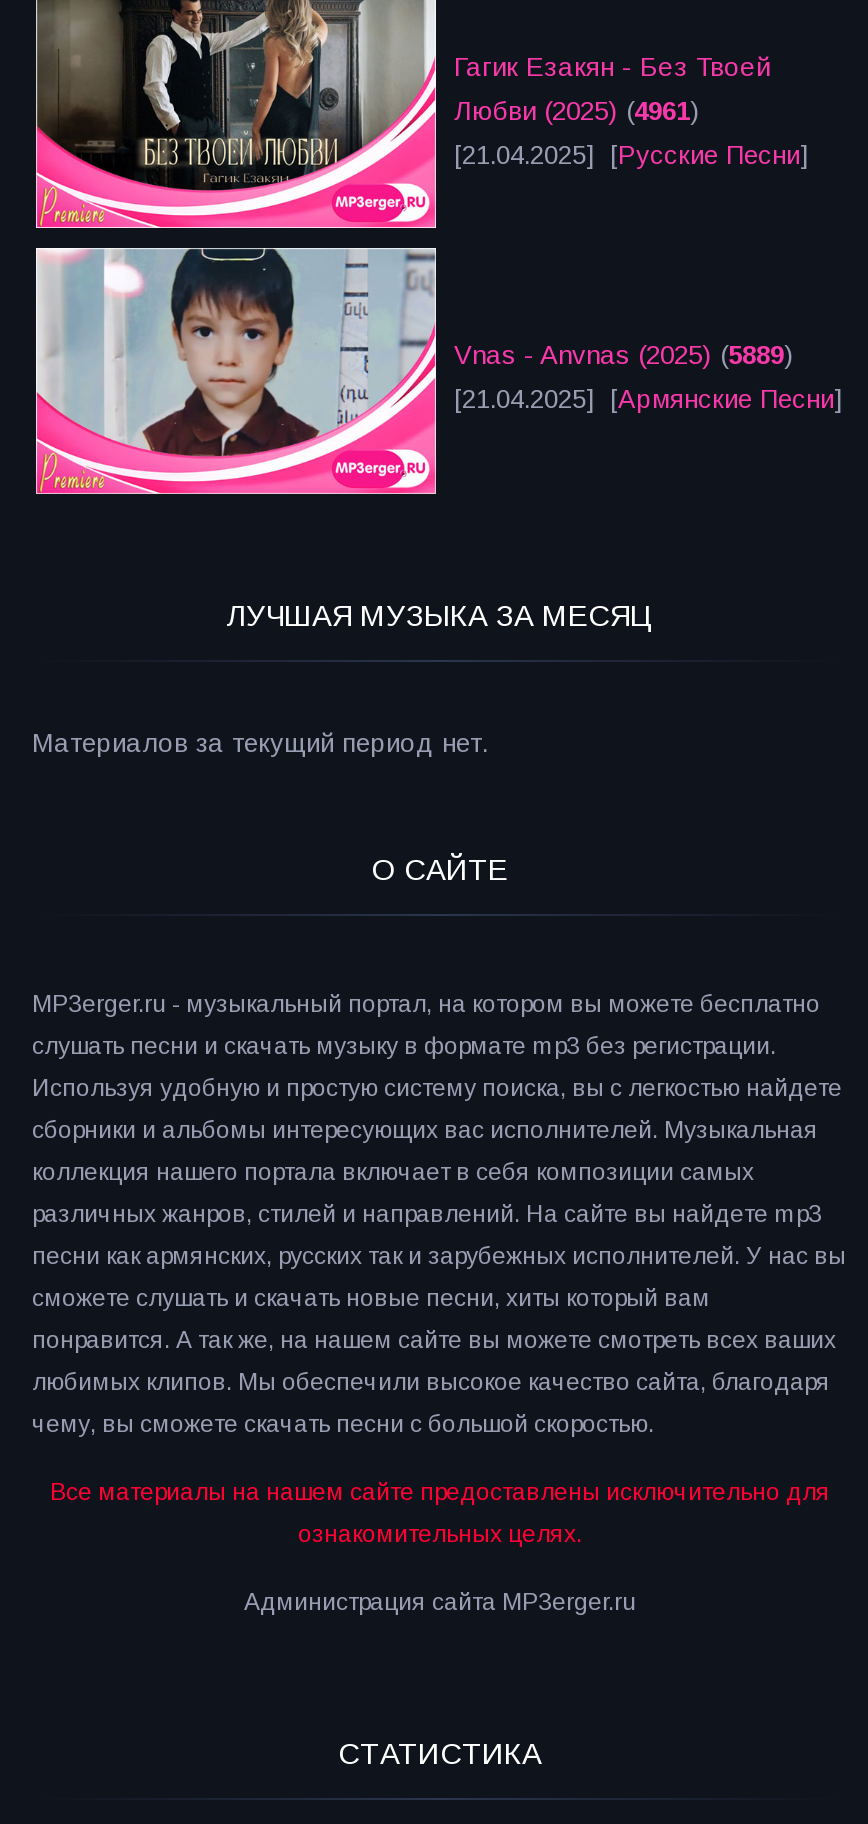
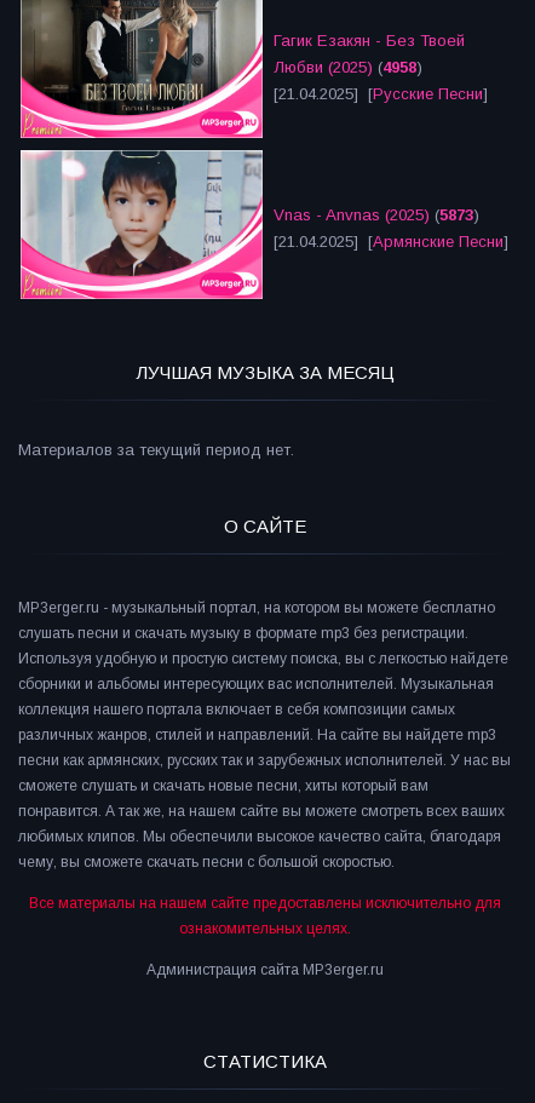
- Любви (2025) (4961)
+ Любви (2025) (4958)

- Vnas - Anvnas (2025) (5889)
+ Vnas - Anvnas (2025) (5873)
